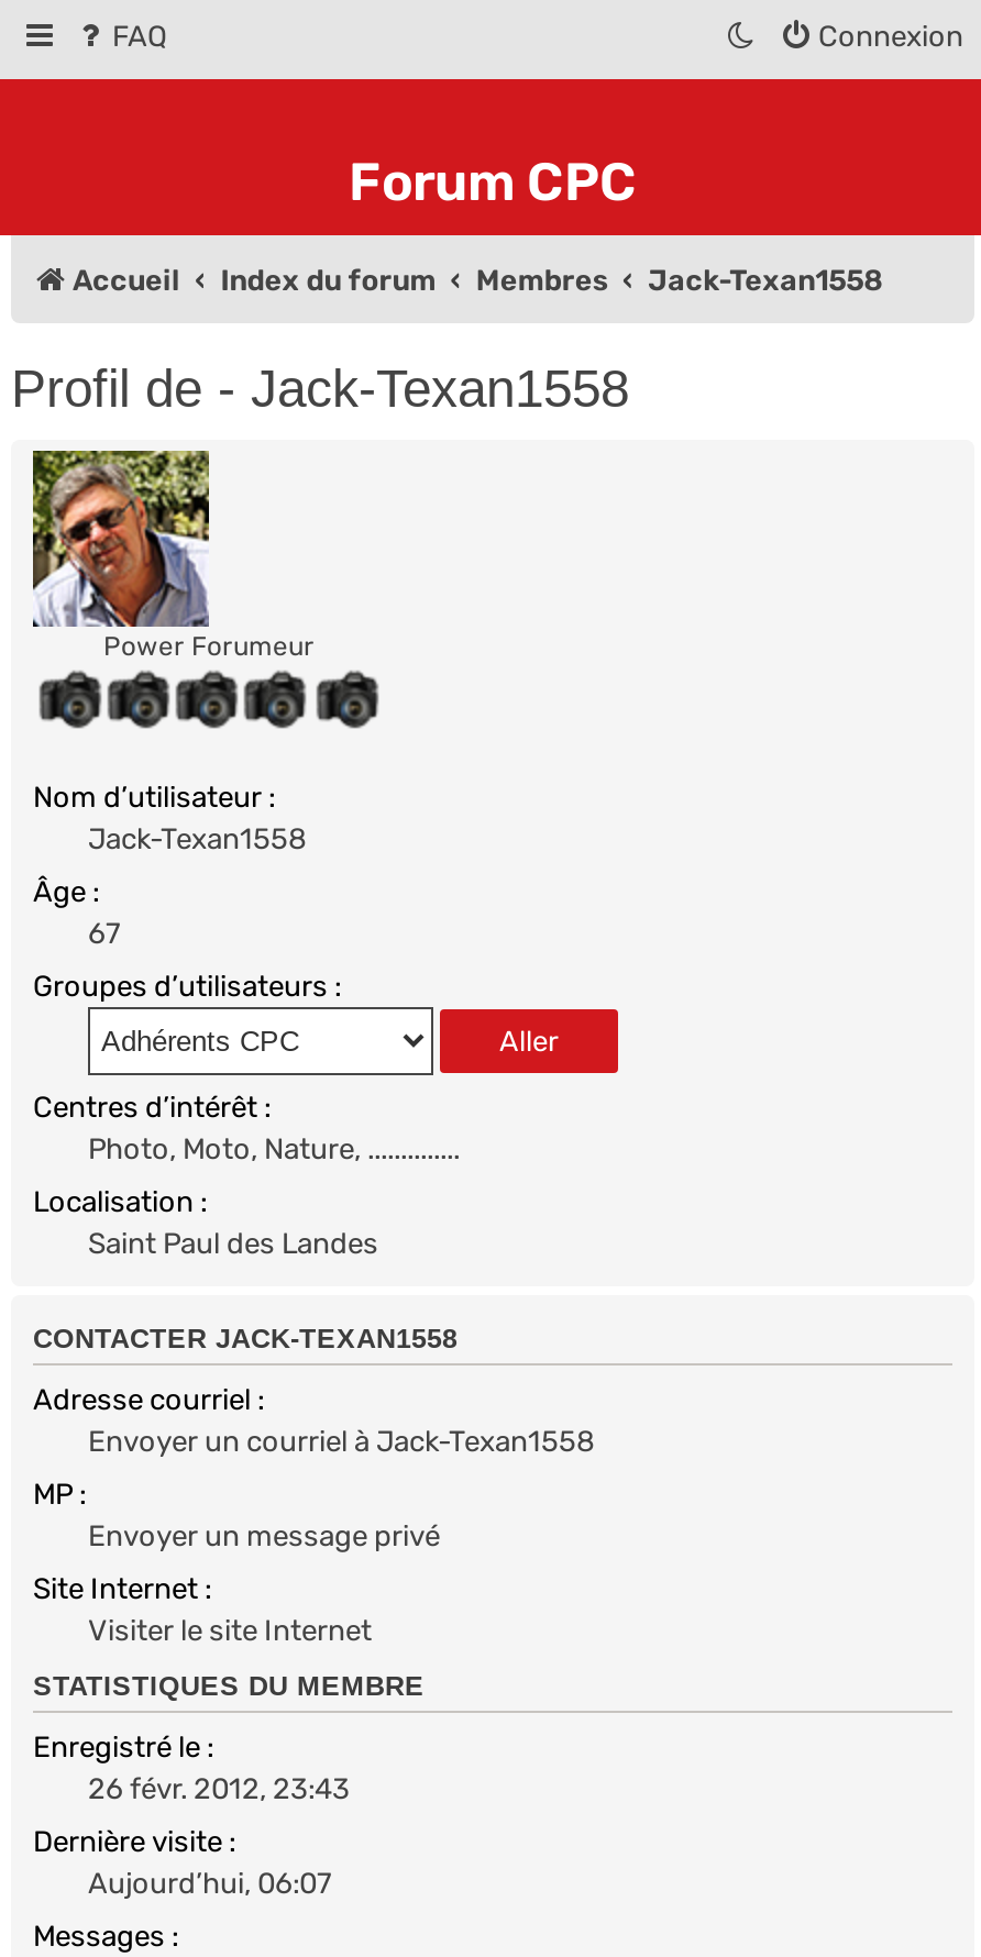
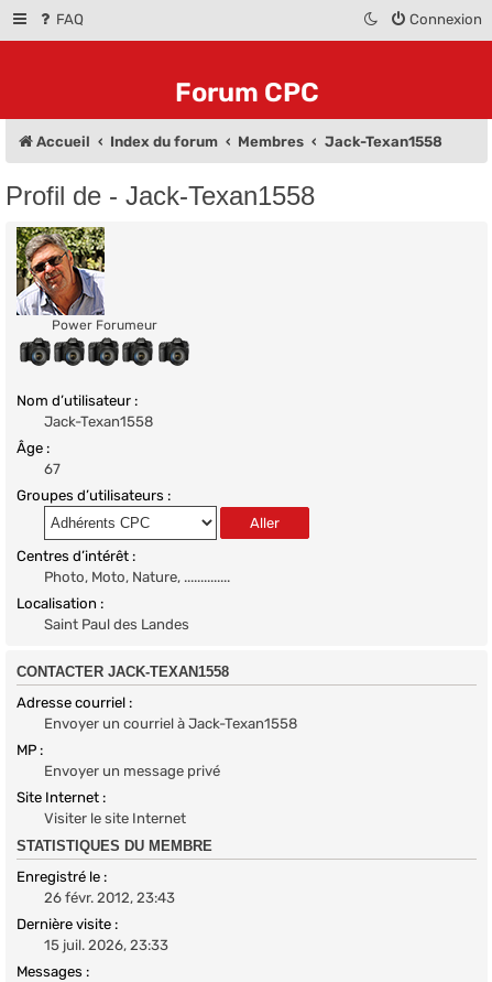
- Aujourd’hui, 06:07
+ 15 juil. 2026, 23:33
